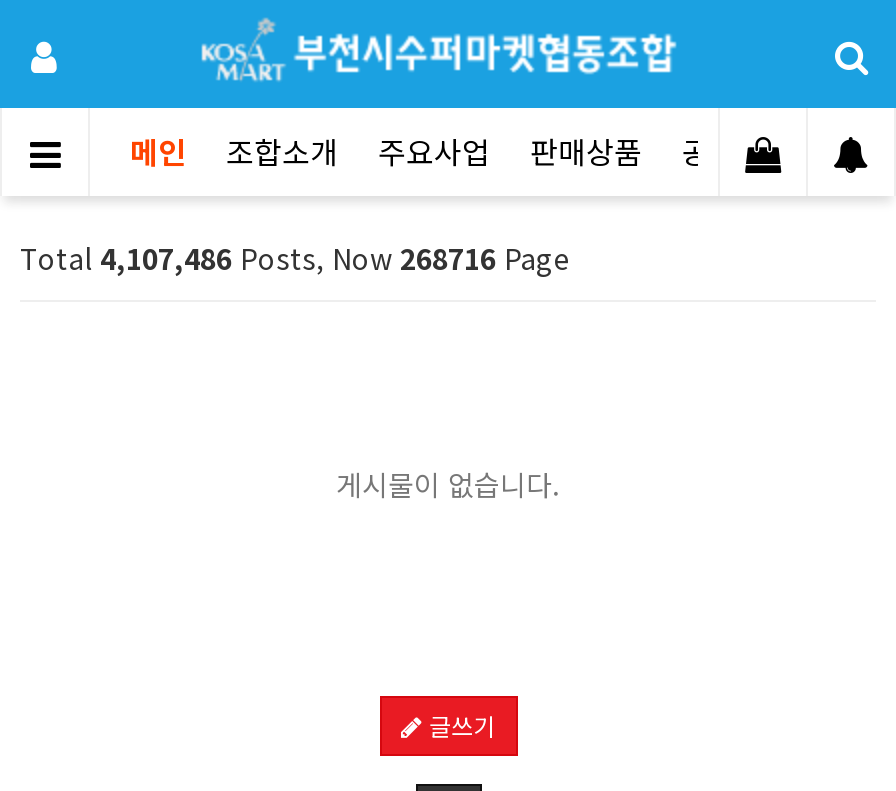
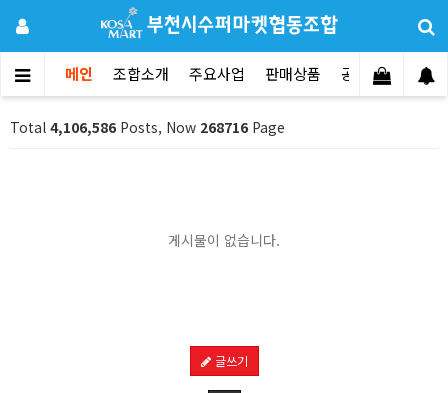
- Total 4,107,486 Posts, Now 268716 Page
+ Total 4,106,586 Posts, Now 268716 Page
